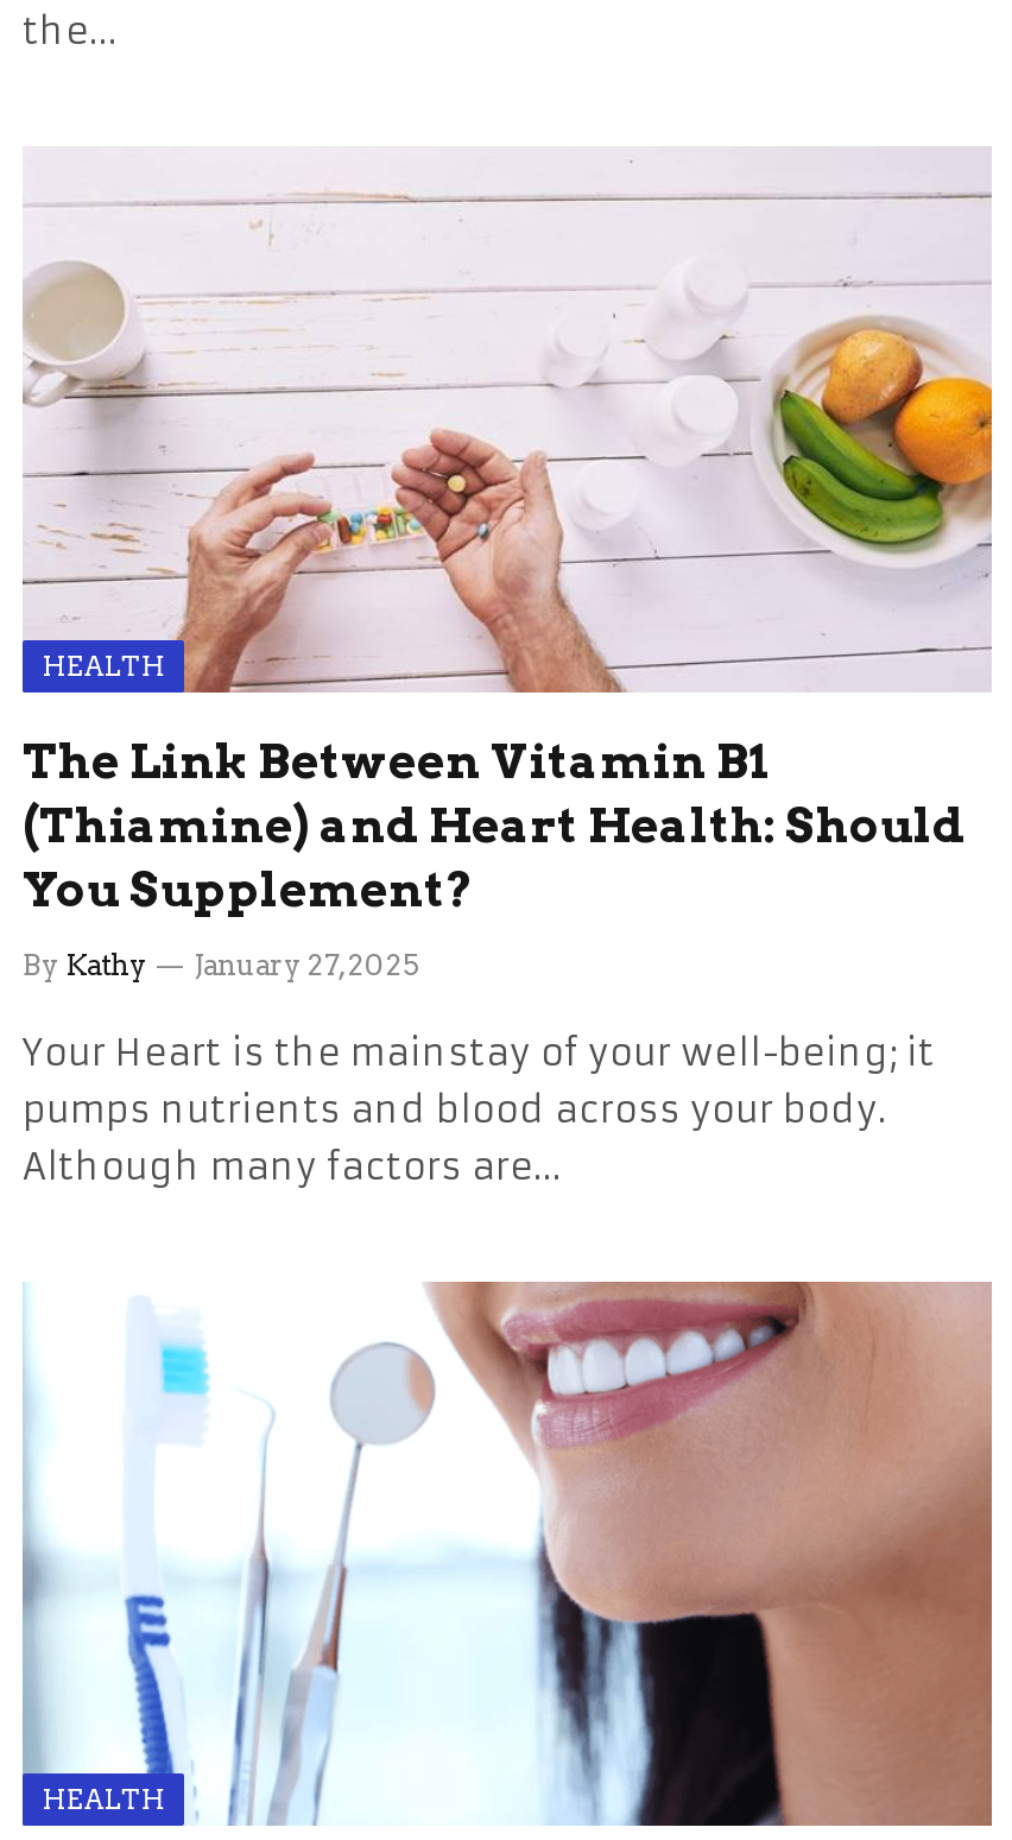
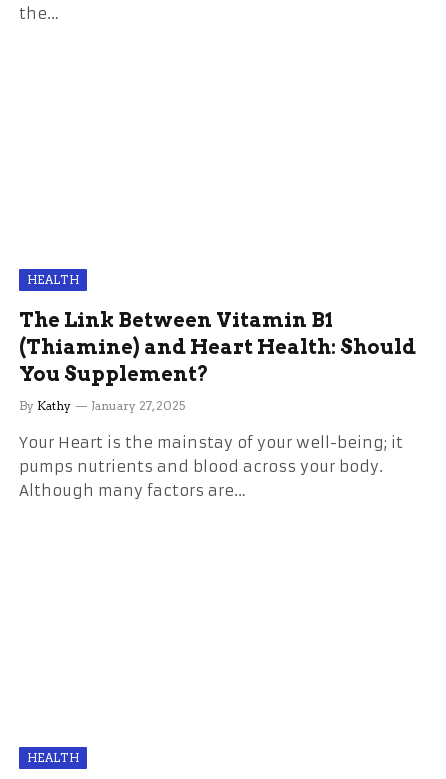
- [image]

- [image]
